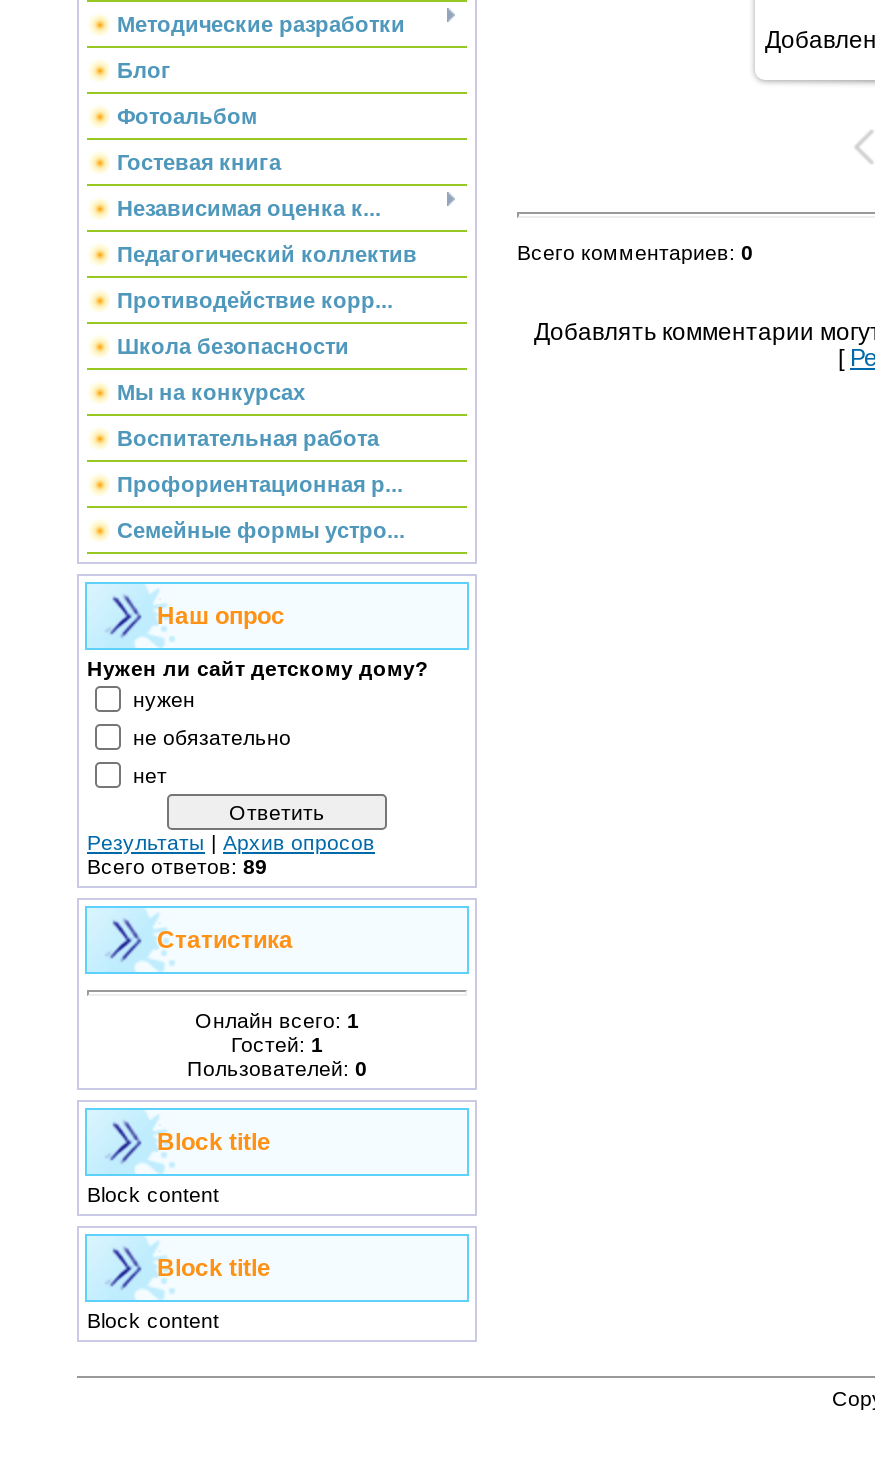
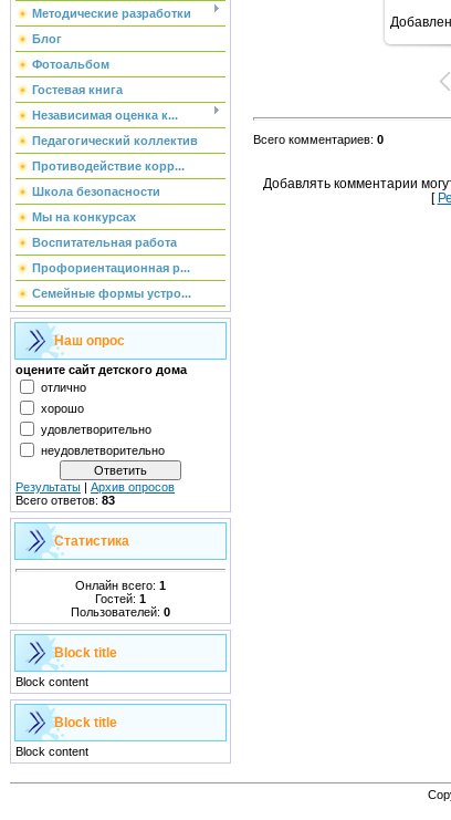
- Нужен ли сайт детскому дому?
- нужен
- не обязательно
- нет
+ оцените сайт детского дома
+ отлично
+ хорошо
+ удовлетворительно
+ неудовлетворительно

- Всего ответов:89
+ Всего ответов:83
